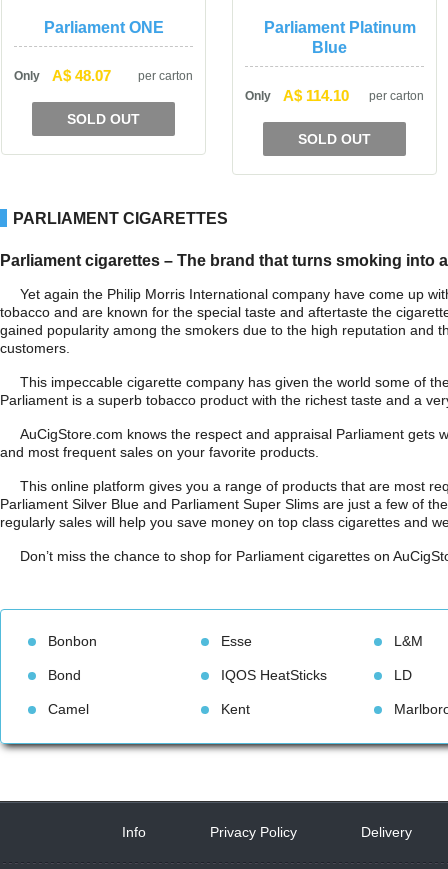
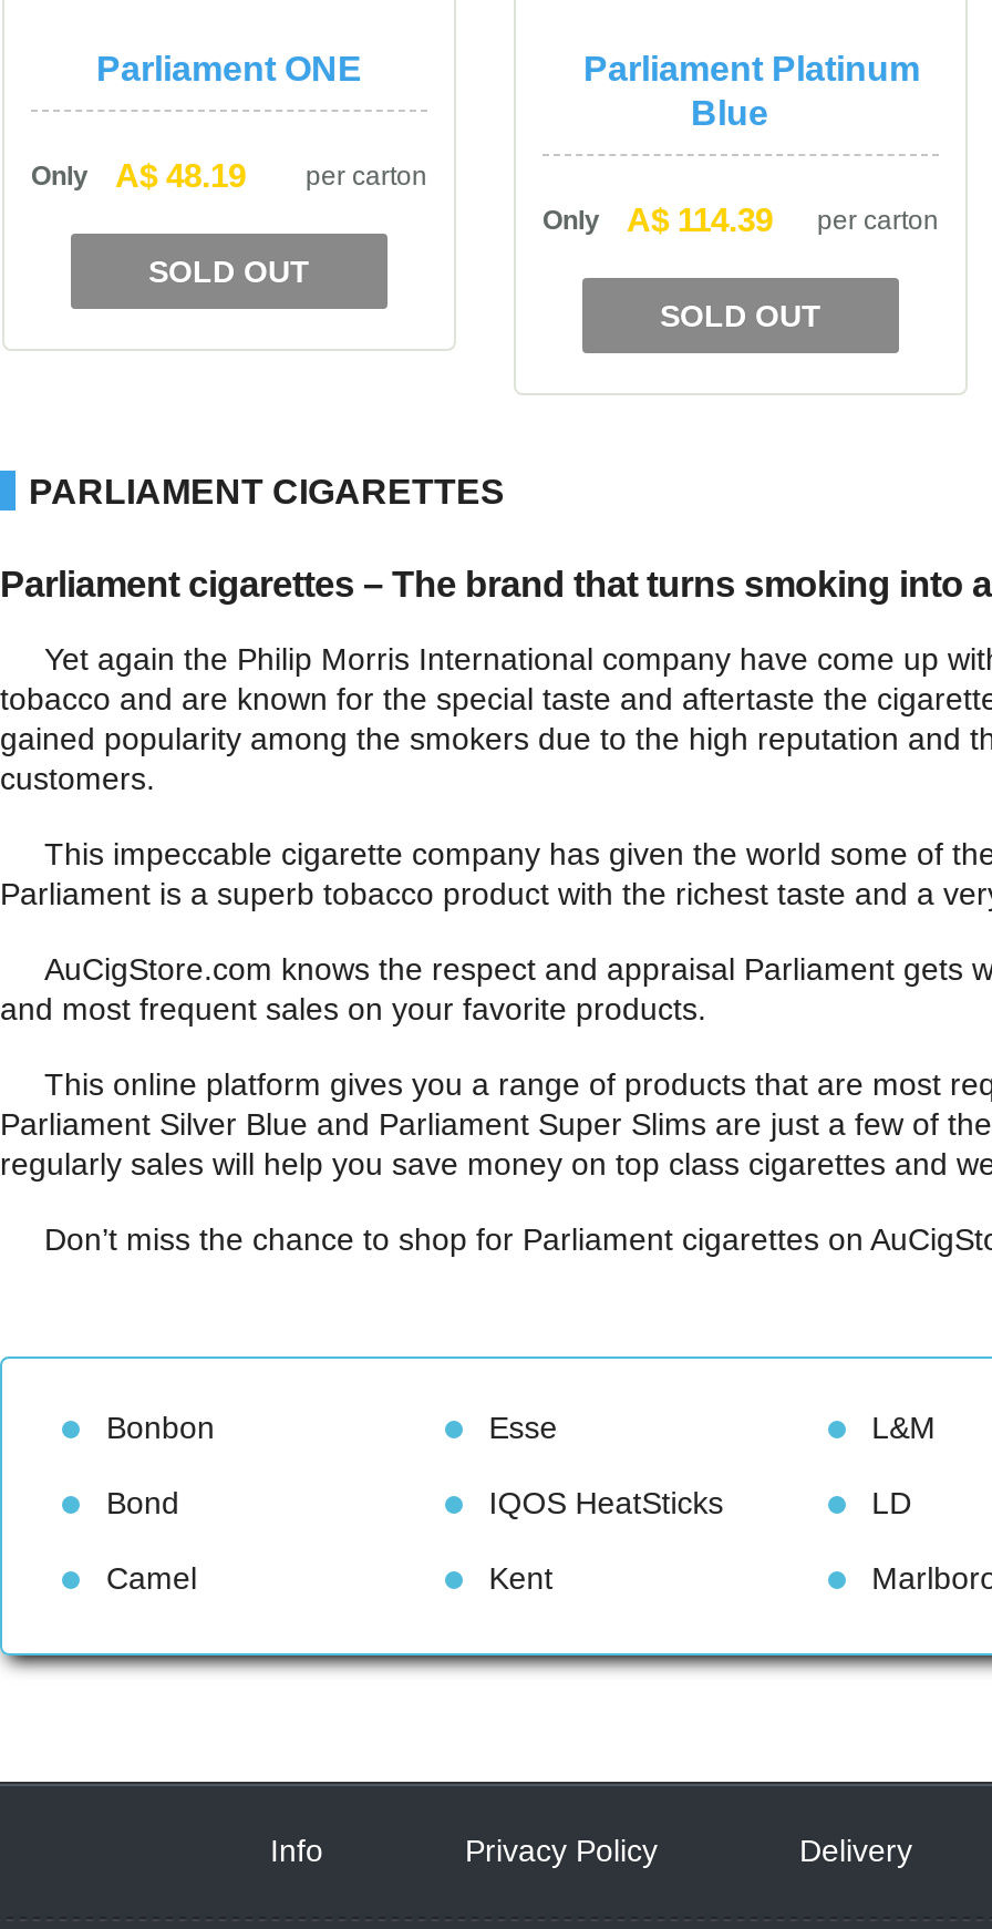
- Only A$ 48.07 per carton
+ Only A$ 48.19 per carton

- Only A$ 114.10 per carton
+ Only A$ 114.39 per carton
